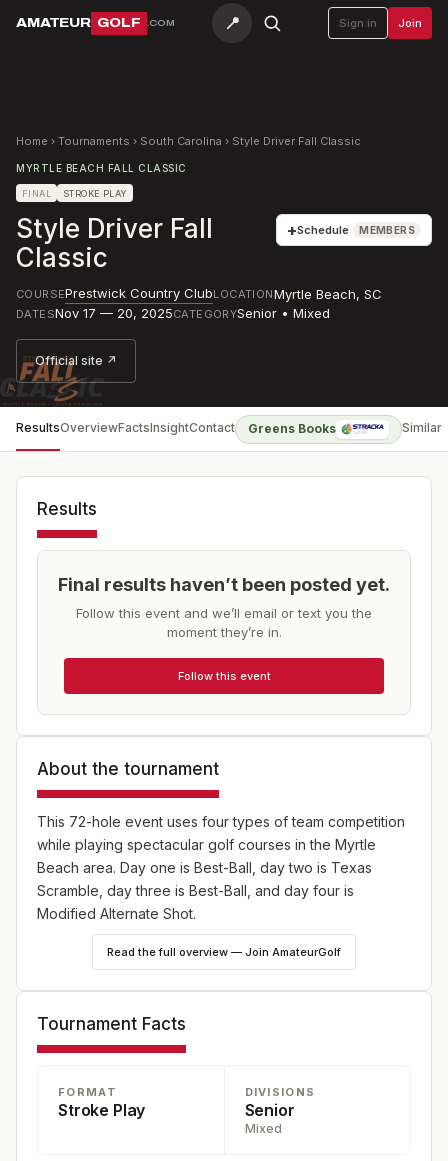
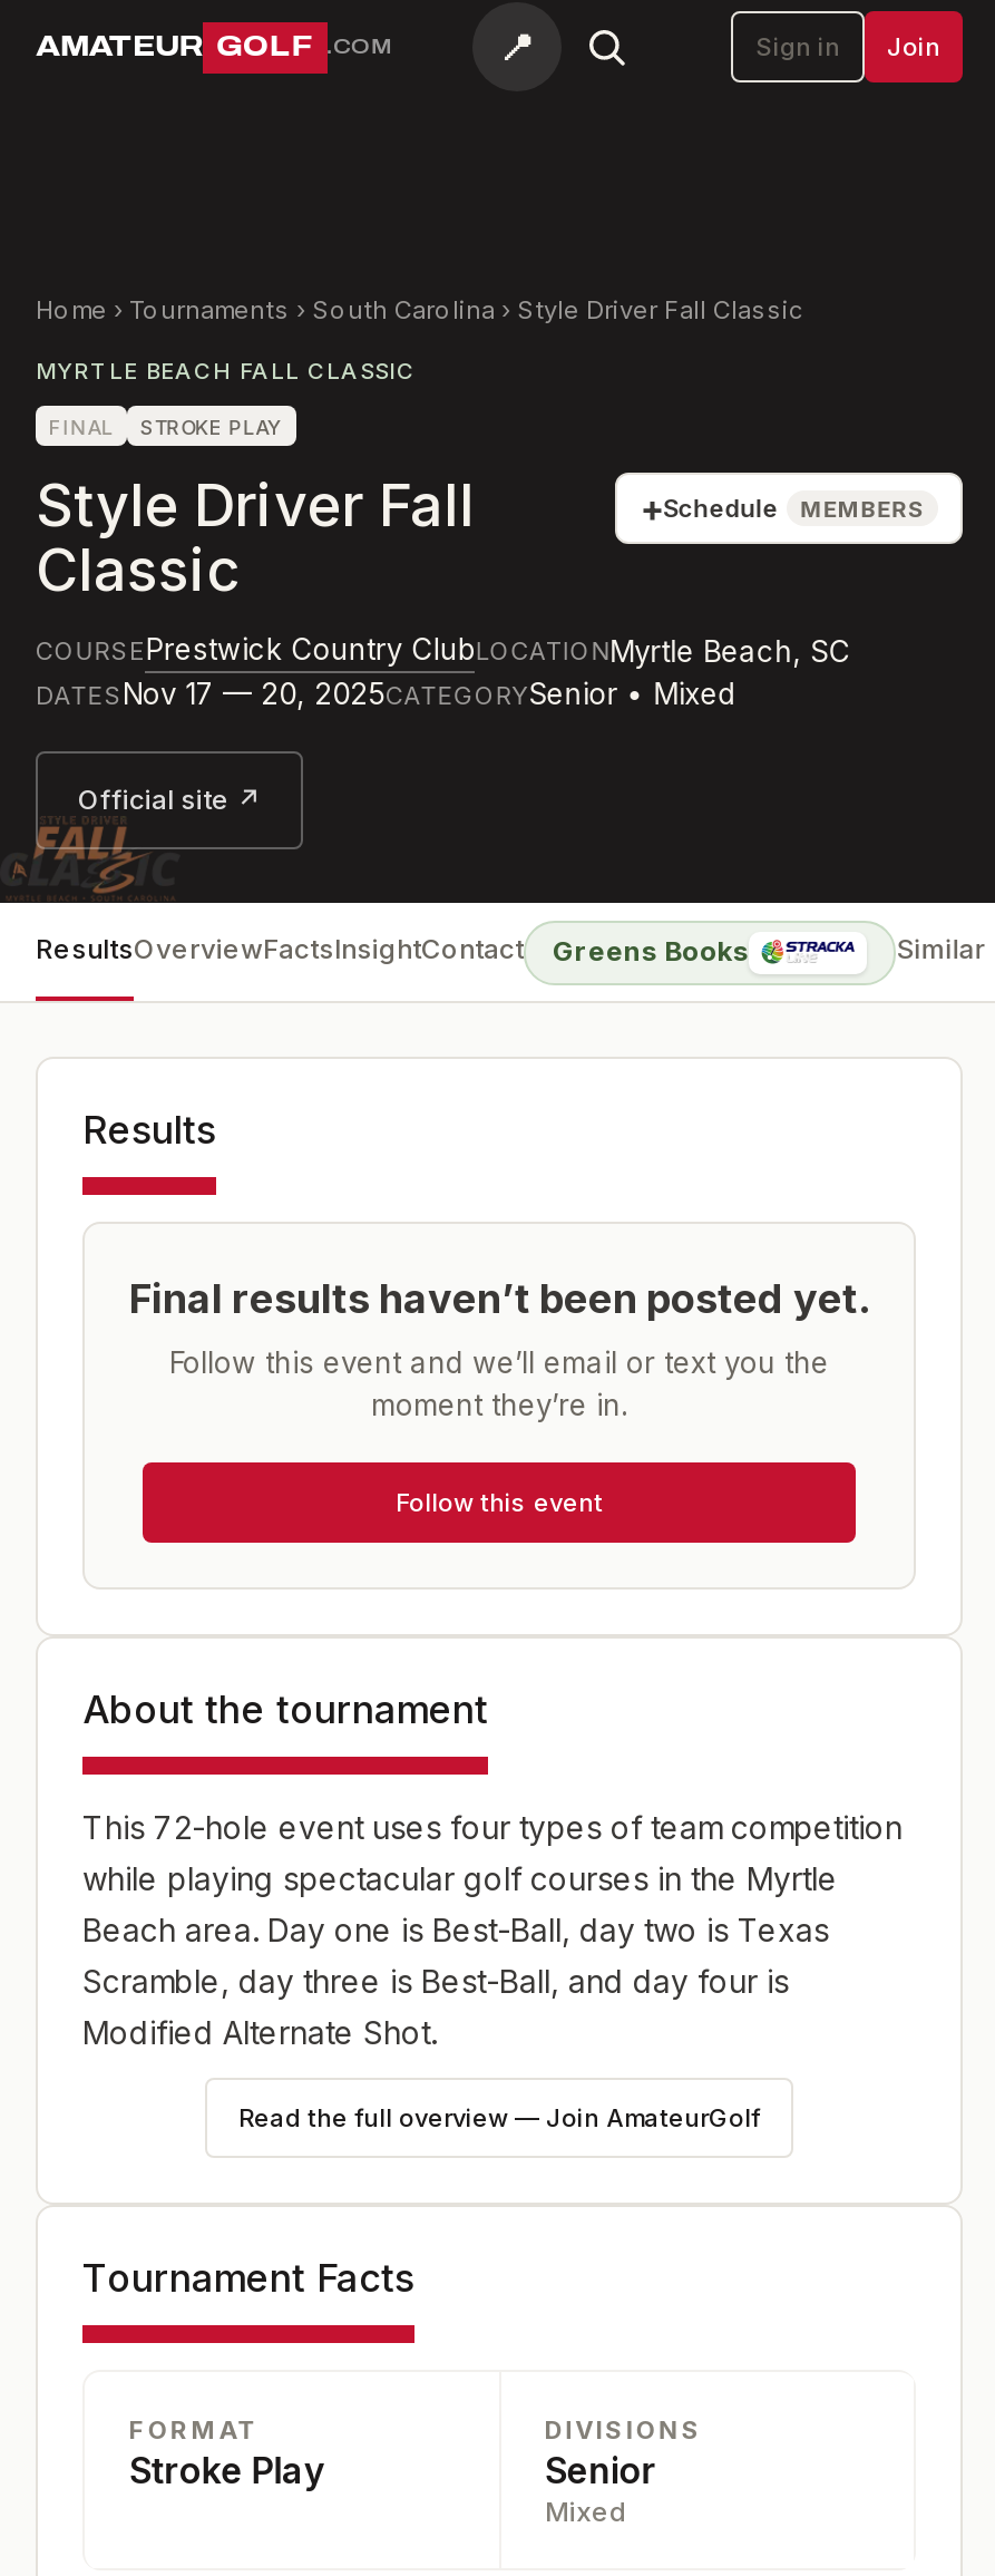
- [image]
+ [image]
